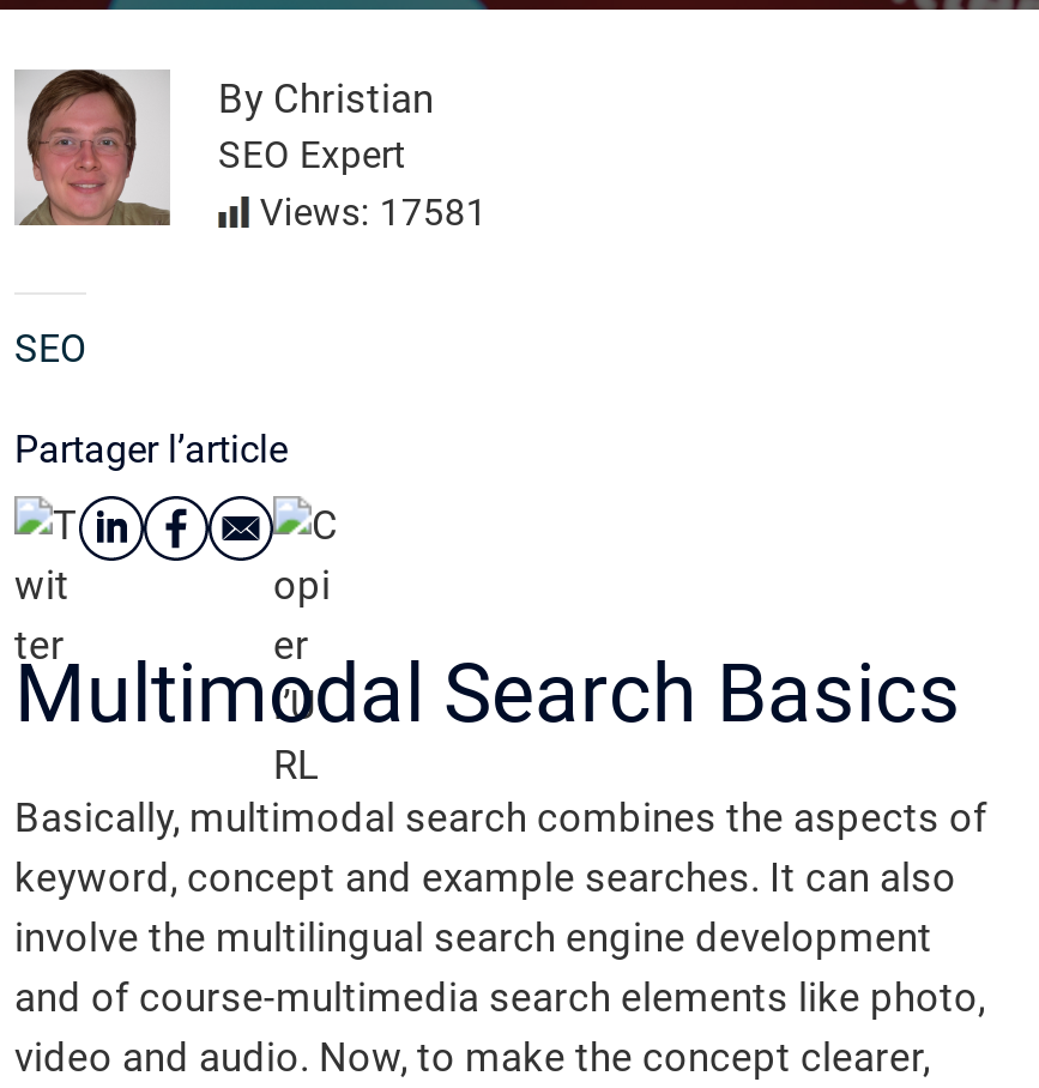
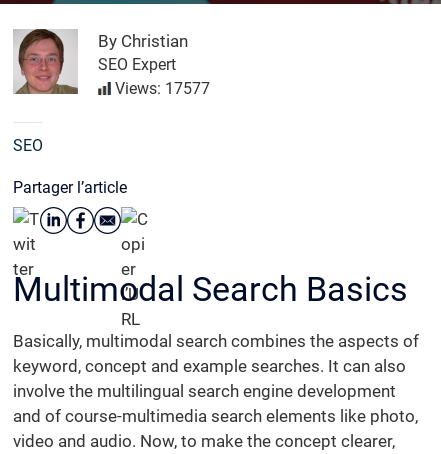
- Views: 17581
+ Views: 17577
